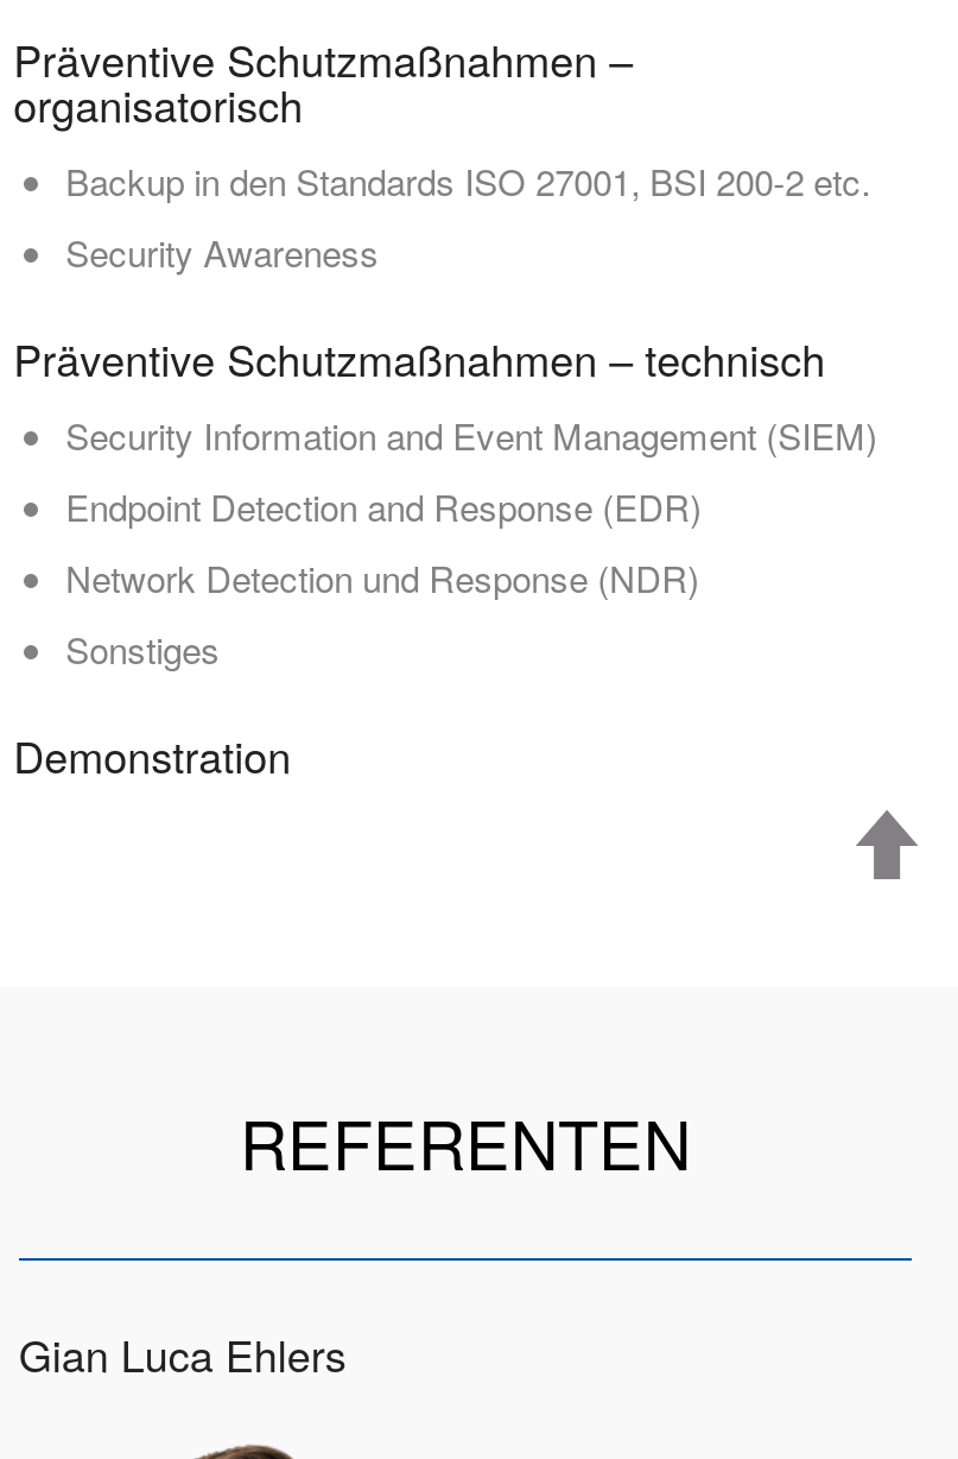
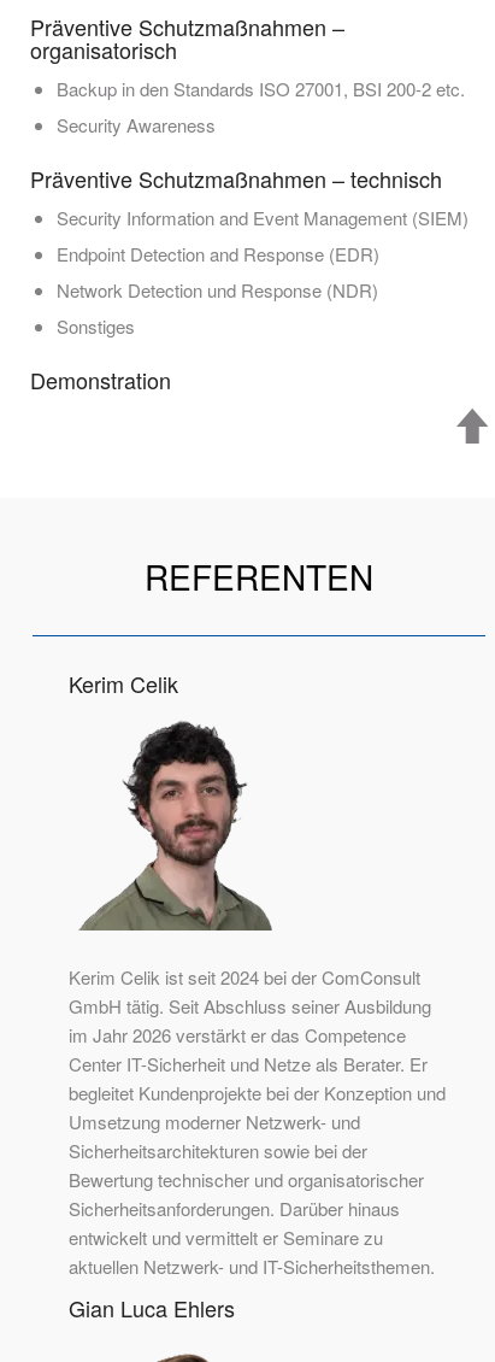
+ Kerim Celik

+ [image]
+ Kerim Celik ist seit 2024 bei der ComConsult
+ GmbH tätig. Seit Abschluss seiner Ausbildung
+ im Jahr 2026 verstärkt er das Competence
+ Center IT-Sicherheit und Netze als Berater. Er
+ begleitet Kundenprojekte bei der Konzeption und
+ Umsetzung moderner Netzwerk- und
+ Sicherheitsarchitekturen sowie bei der
+ Bewertung technischer und organisatorischer
+ Sicherheitsanforderungen. Darüber hinaus
+ entwickelt und vermittelt er Seminare zu
+ aktuellen Netzwerk- und IT-Sicherheitsthemen.
